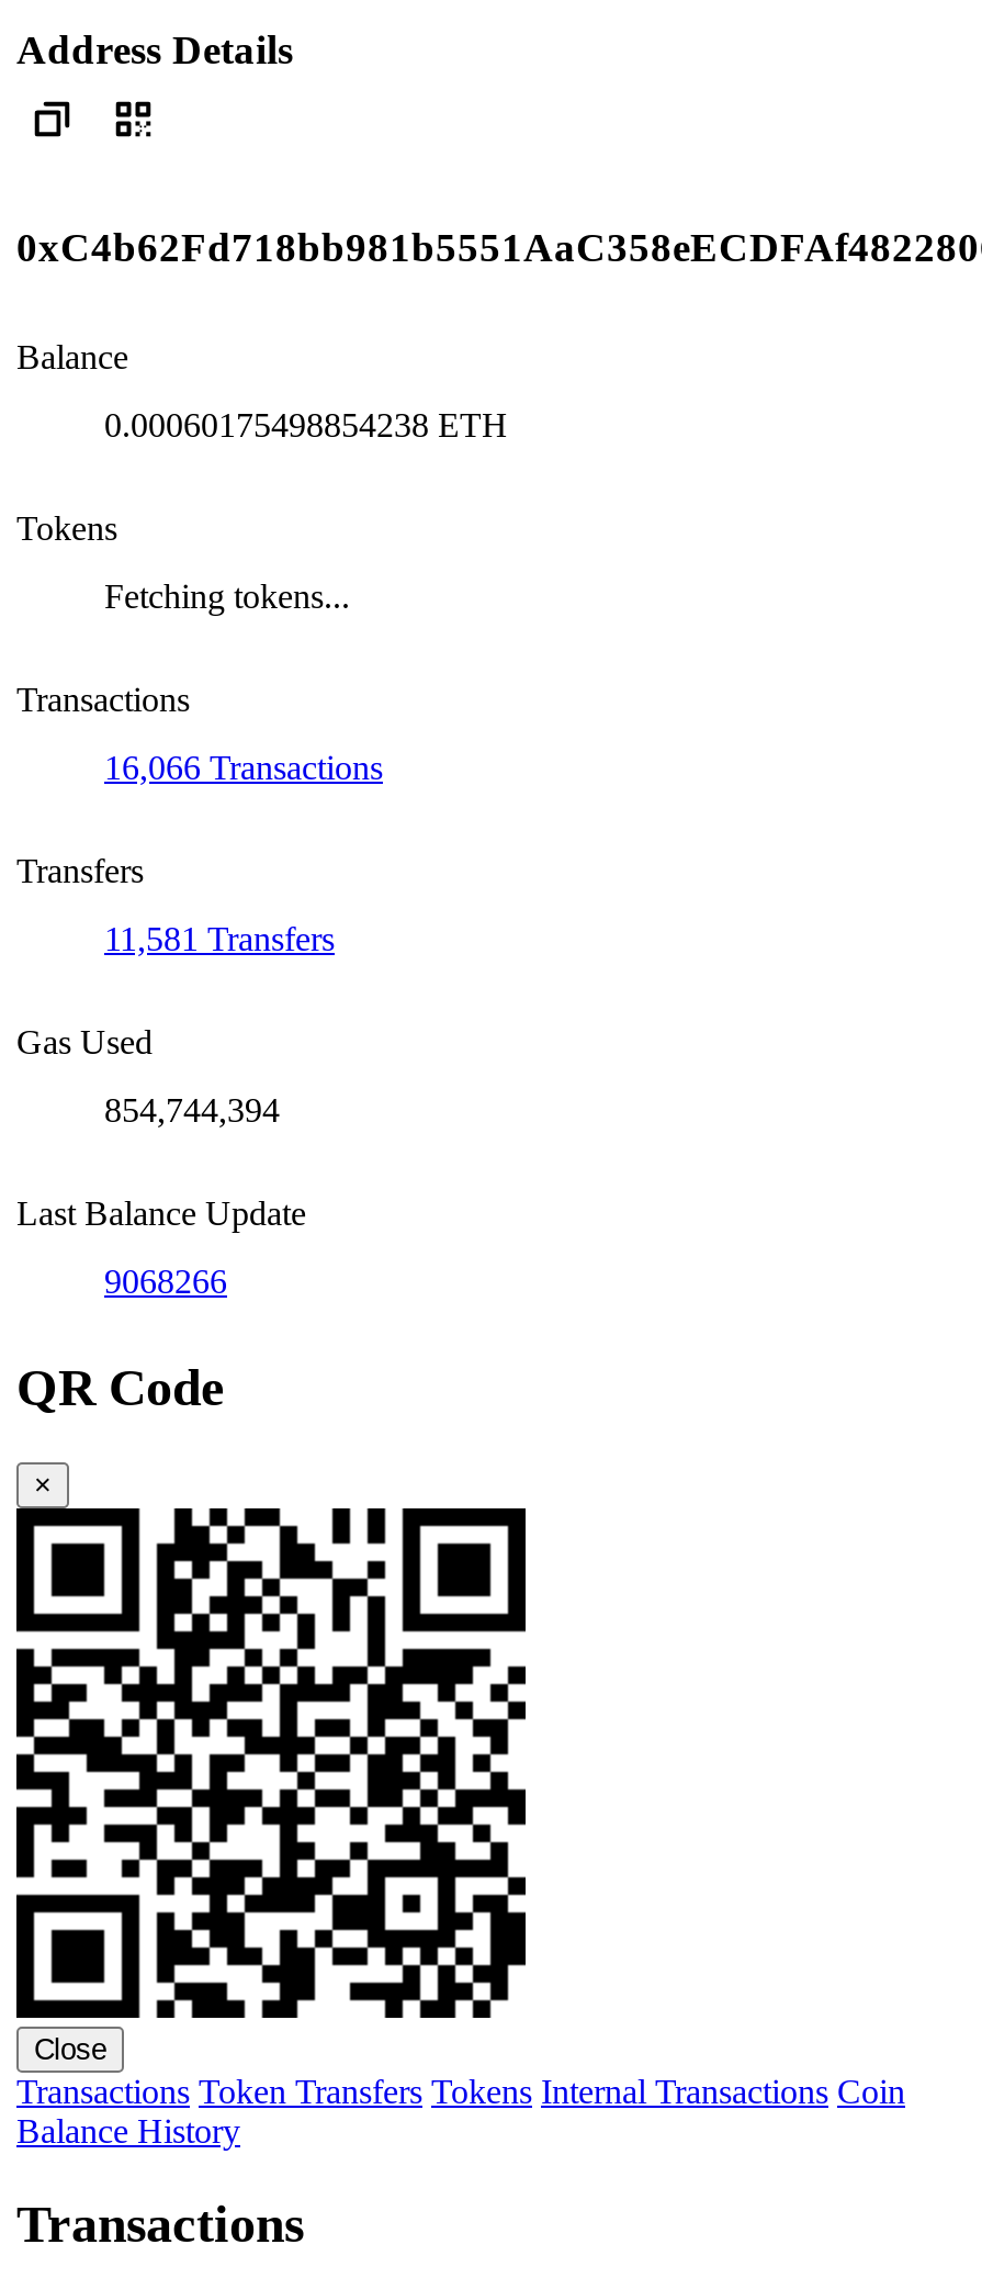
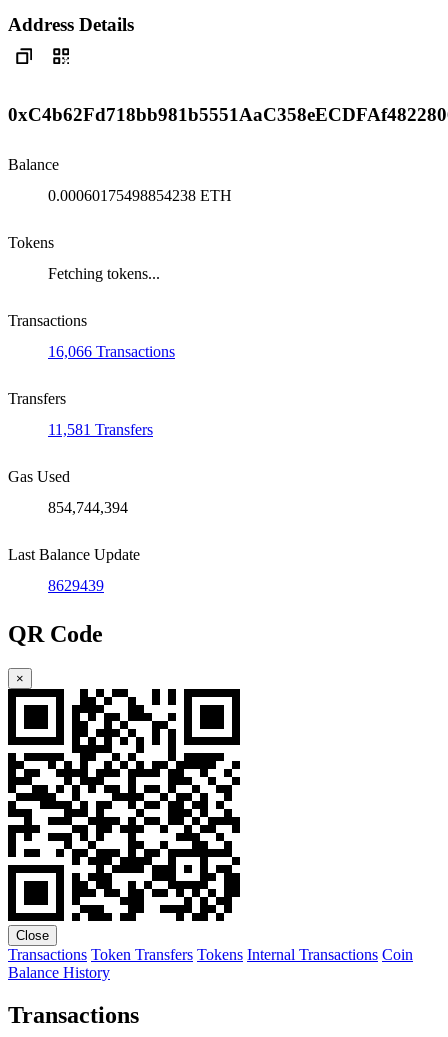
- 9068266
+ 8629439
